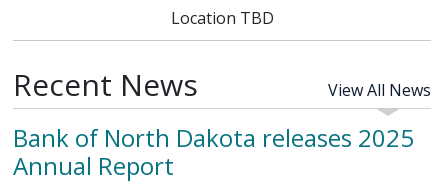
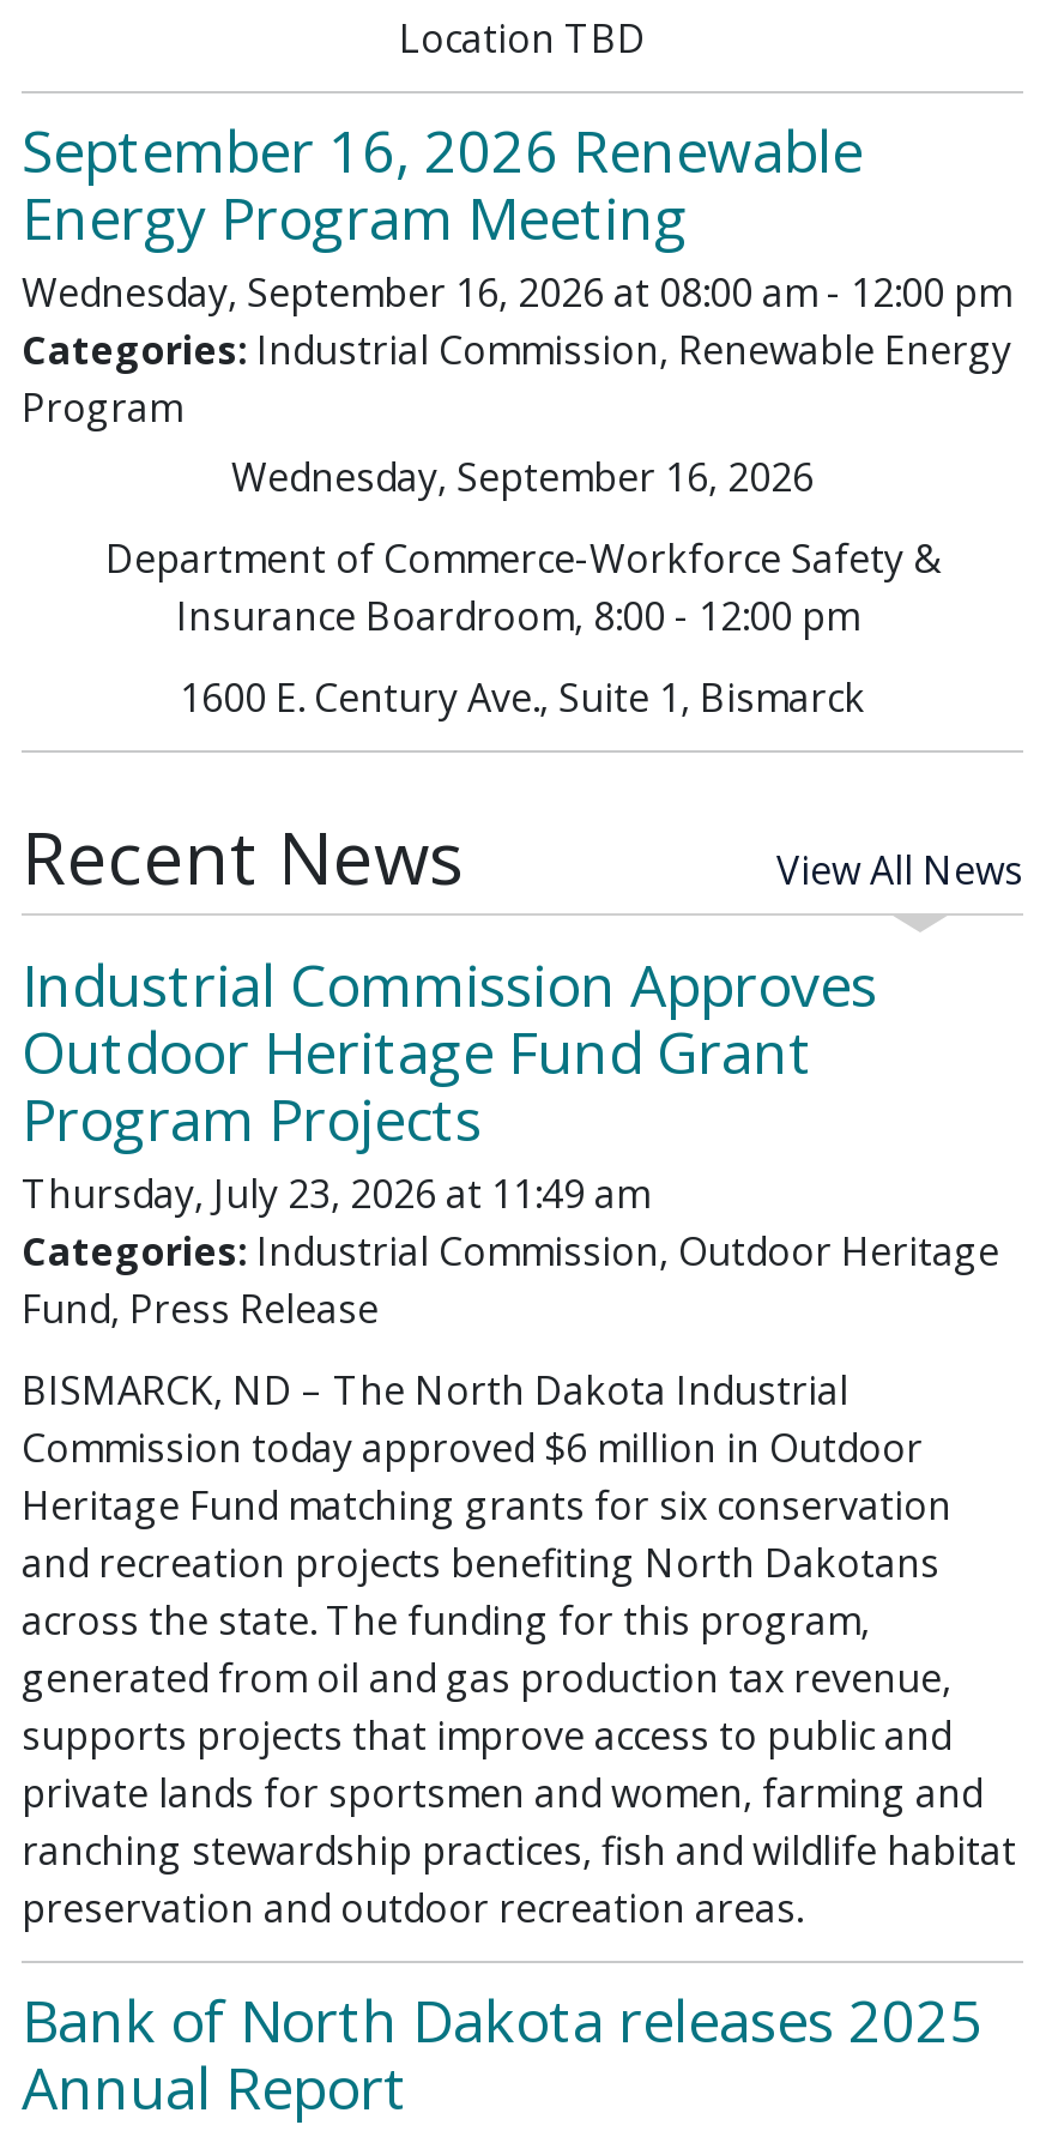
+ September 16, 2026 Renewable
+ Energy Program Meeting
+ Wednesday, September 16, 2026 at 08:00 am - 12:00 pm
+ Categories: Industrial Commission, Renewable Energy
+ Program
+ Wednesday, September 16, 2026
+ Department of Commerce-Workforce Safety &
+ Insurance Boardroom, 8:00 - 12:00 pm
+ 1600 E. Century Ave., Suite 1, Bismarck

+ Industrial Commission Approves
+ Outdoor Heritage Fund Grant
+ Program Projects
+ Thursday, July 23, 2026 at 11:49 am
+ Categories: Industrial Commission, Outdoor Heritage
+ Fund, Press Release
+ BISMARCK, ND – The North Dakota Industrial
+ Commission today approved $6 million in Outdoor
+ Heritage Fund matching grants for six conservation
+ and recreation projects benefiting North Dakotans
+ across the state. The funding for this program,
+ generated from oil and gas production tax revenue,
+ supports projects that improve access to public and
+ private lands for sportsmen and women, farming and
+ ranching stewardship practices, fish and wildlife habitat
+ preservation and outdoor recreation areas.
